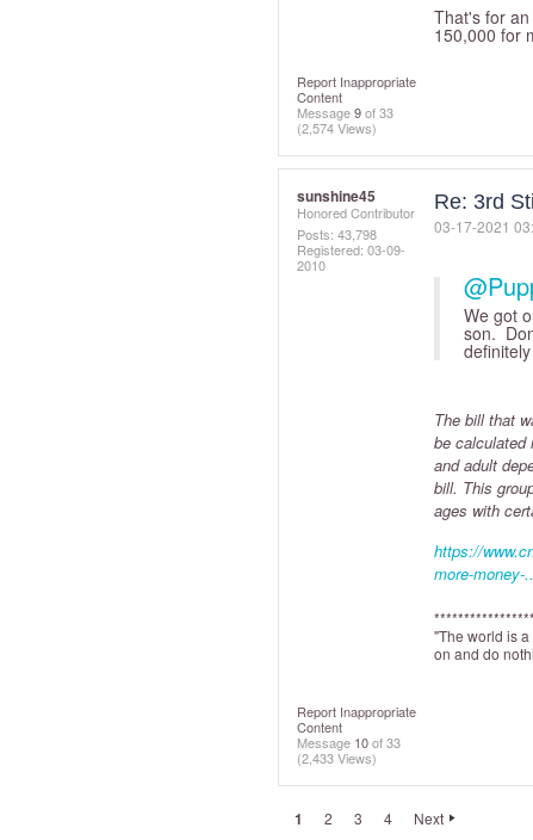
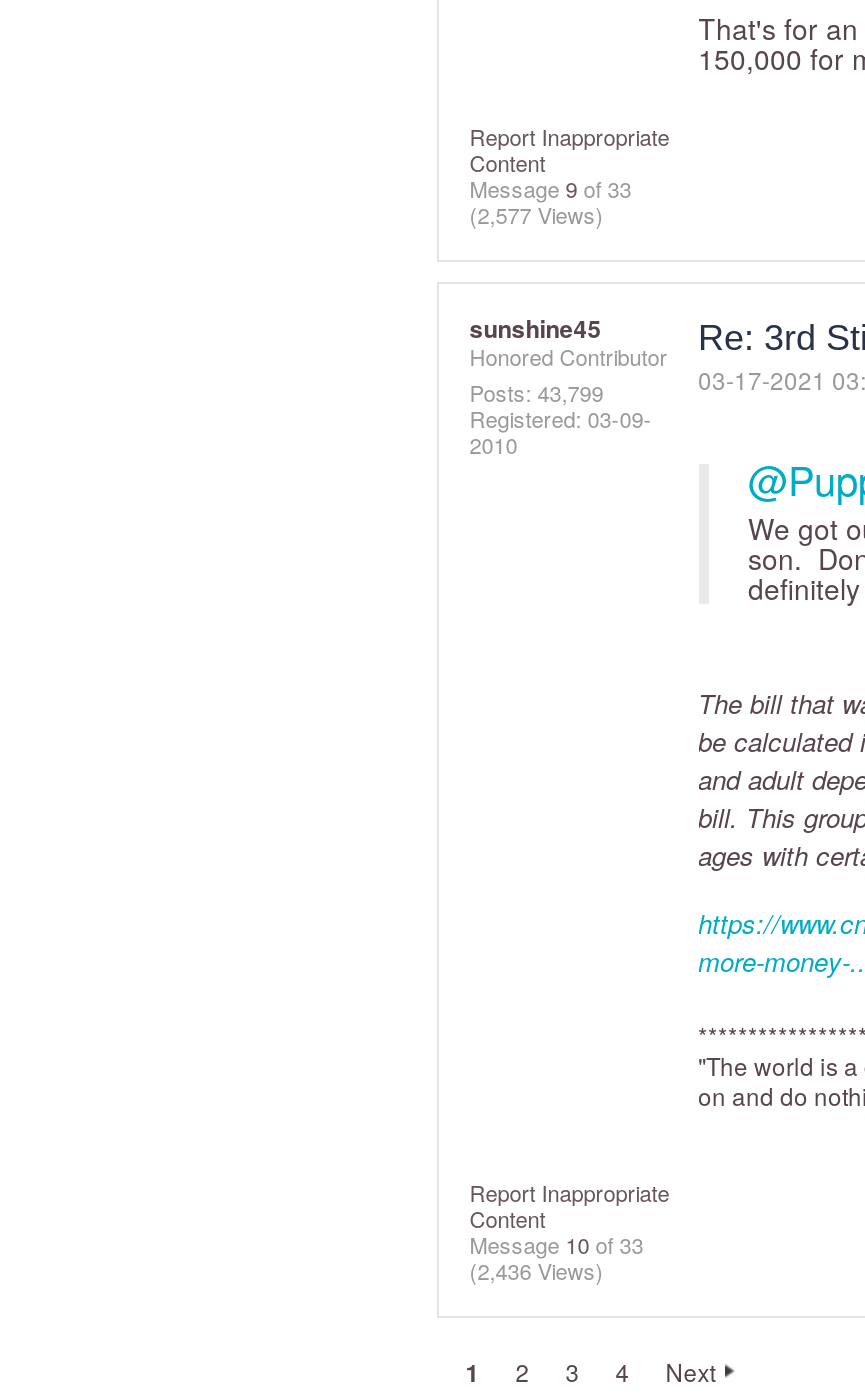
- (2,574 Views)
+ (2,577 Views)

- Posts: 43,798
+ Posts: 43,799

- (2,433 Views)
+ (2,436 Views)
